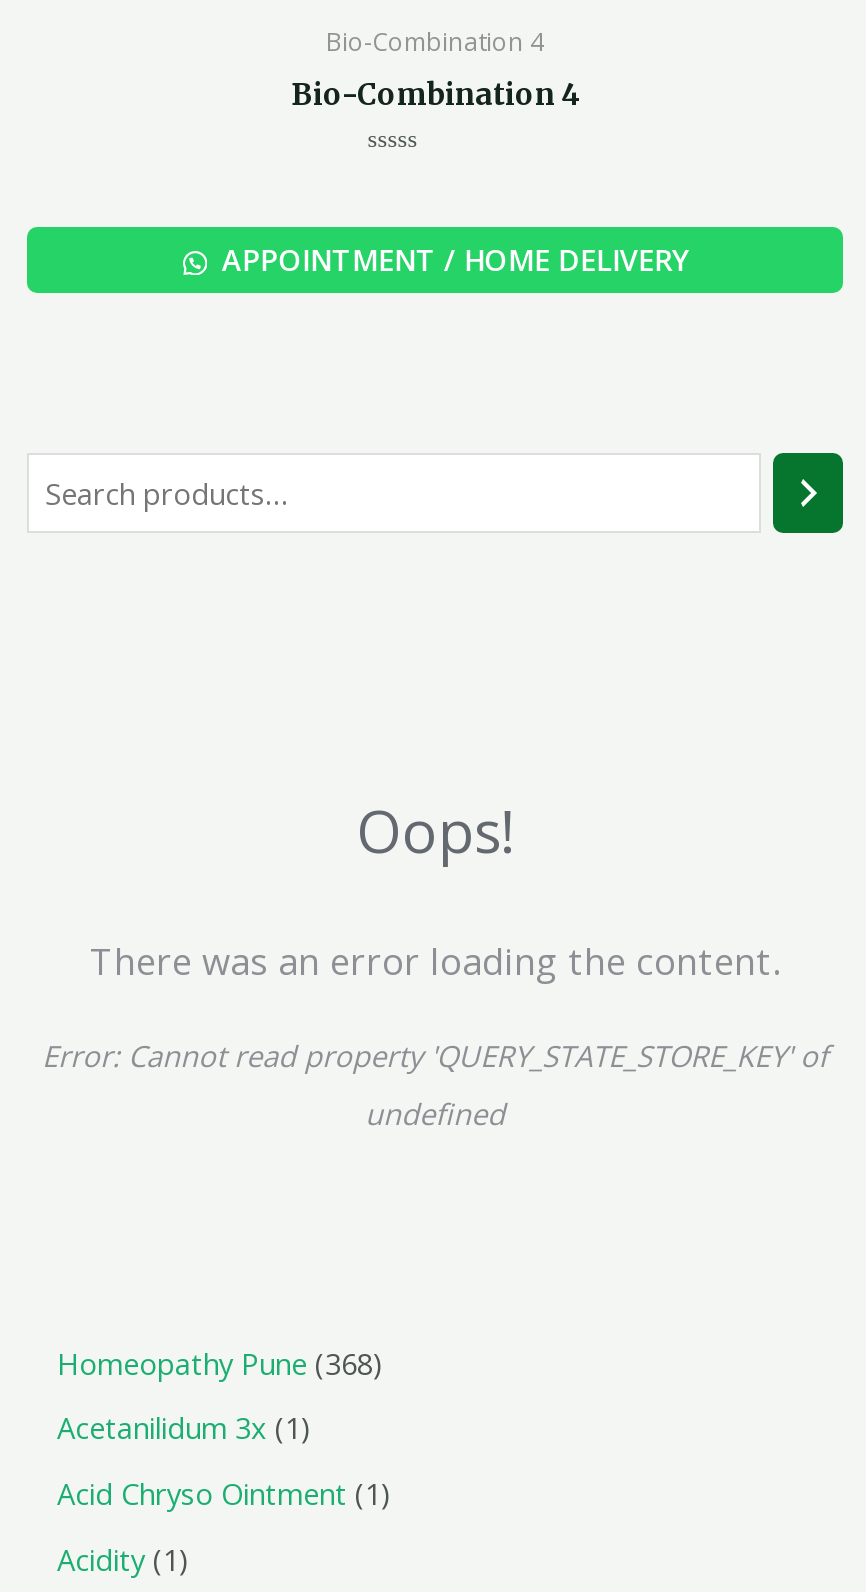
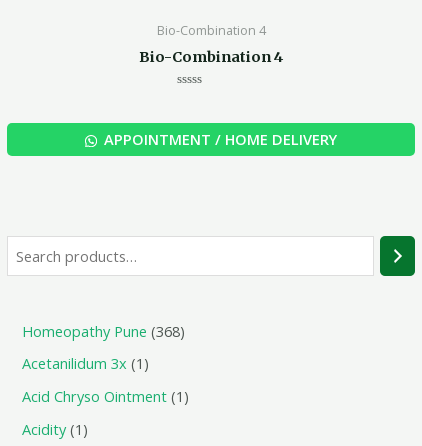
- Oops!
- There was an error loading the content.
- Error: Cannot read property 'QUERY_STATE_STORE_KEY' of
- undefined
